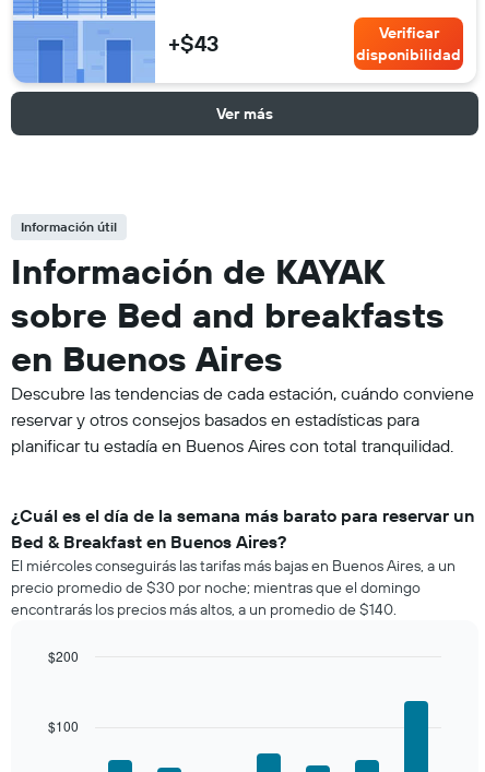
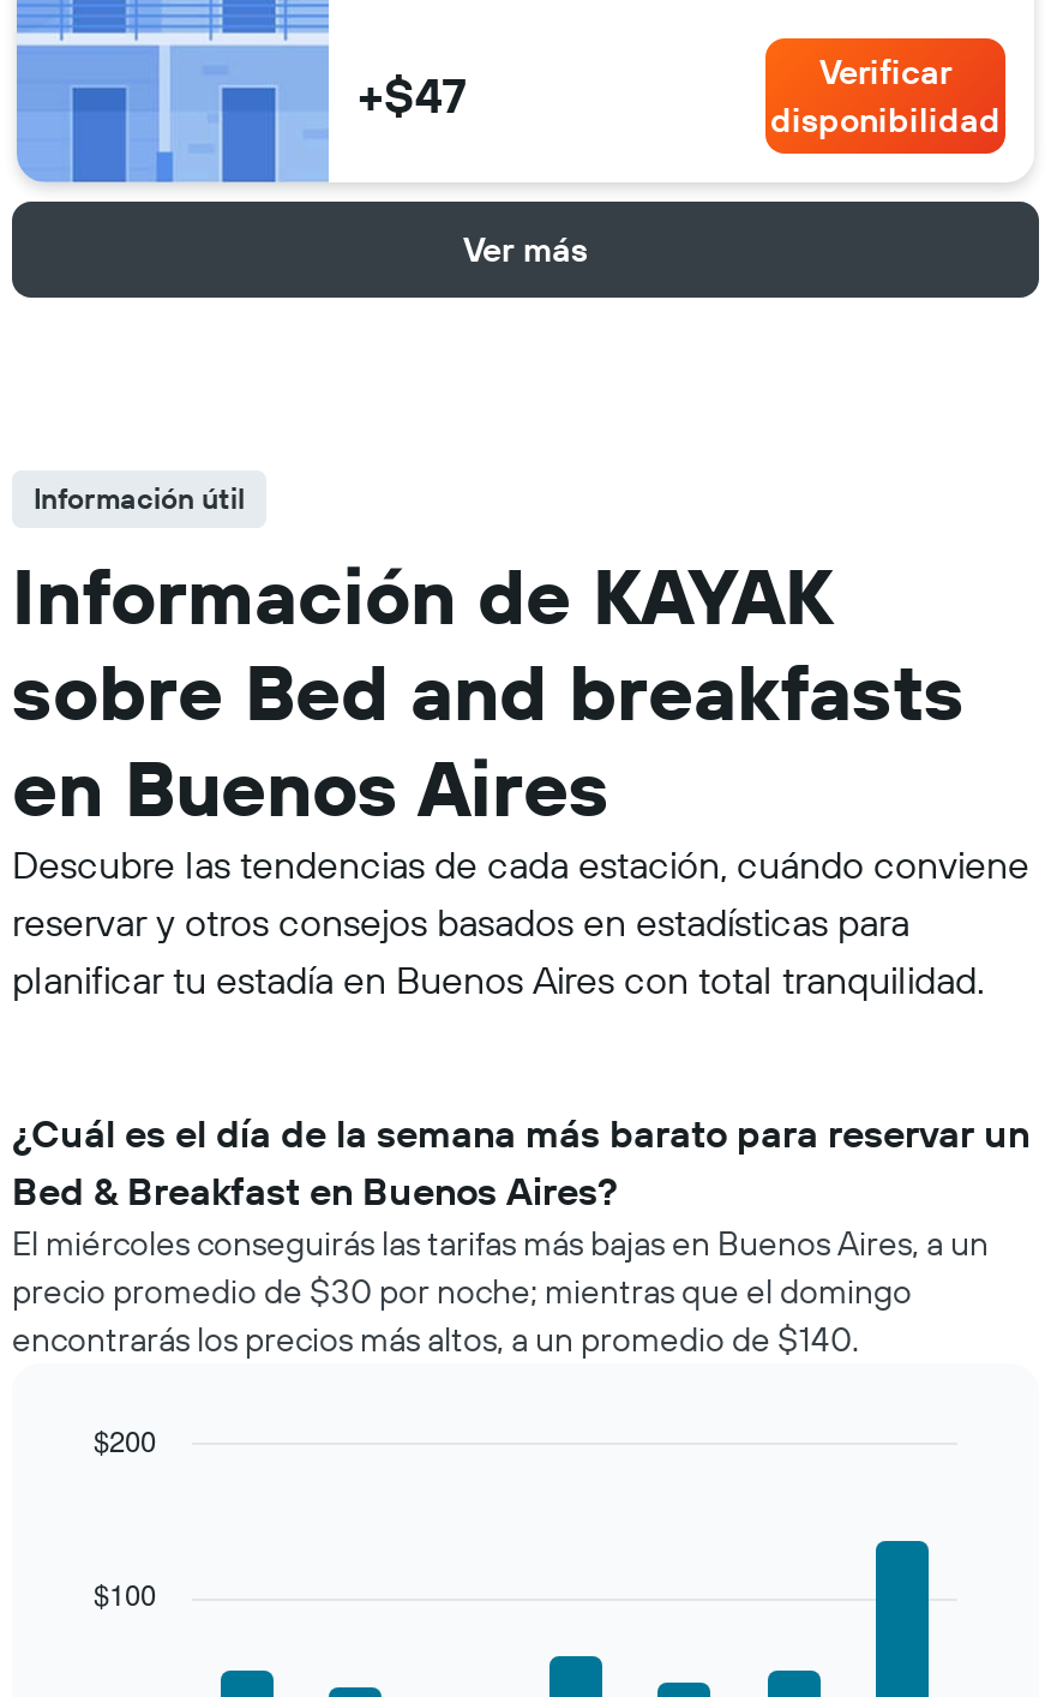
- +$43
+ +$47
